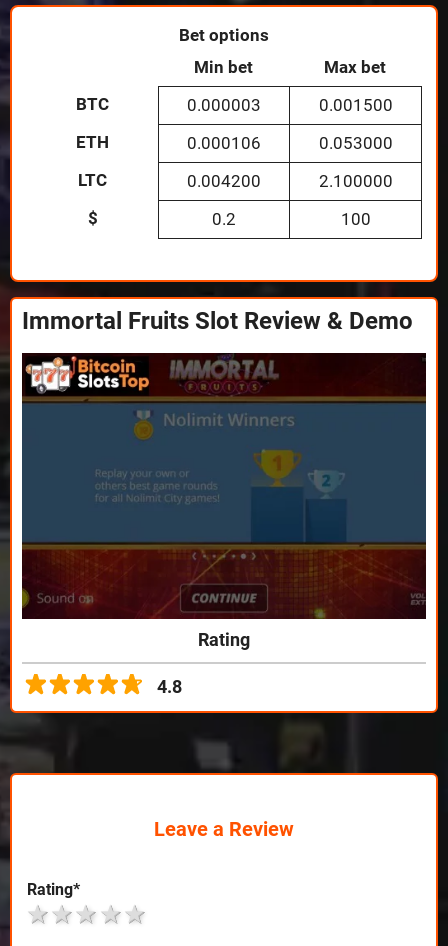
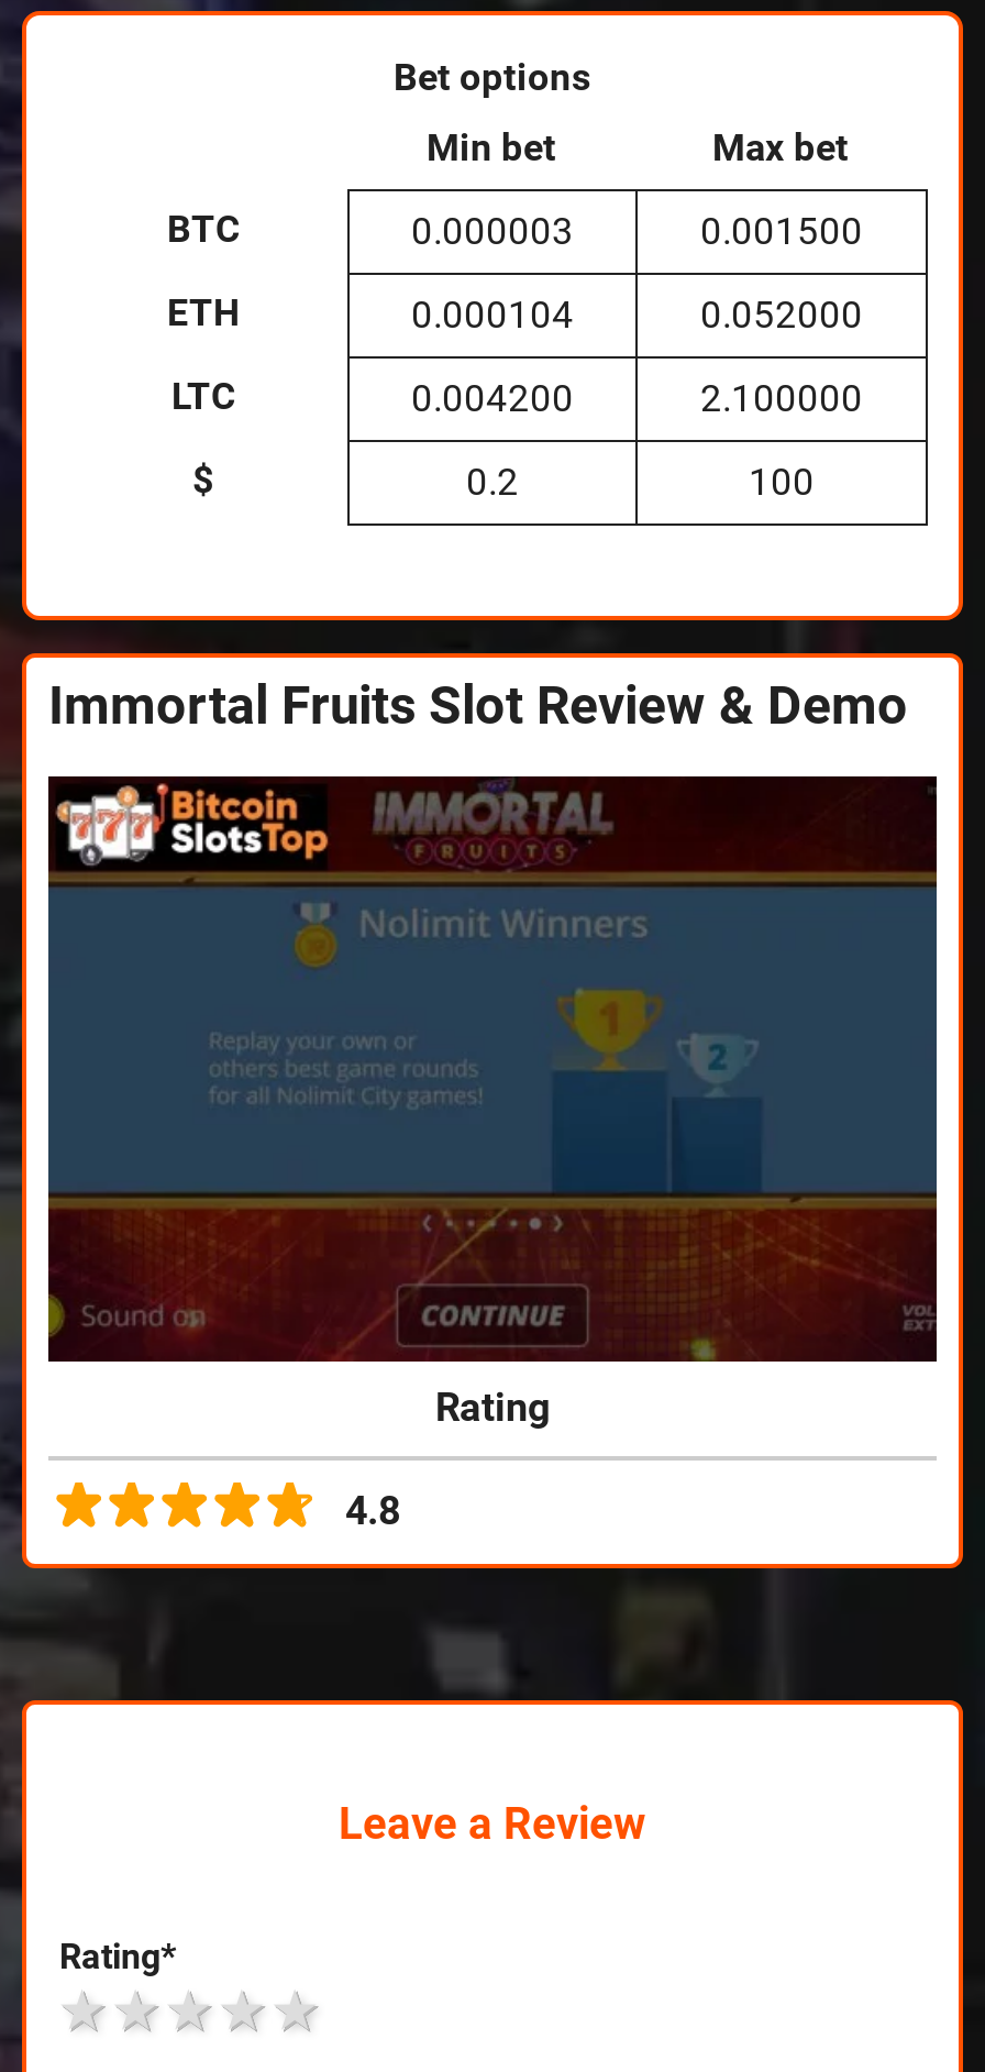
- 0.000106
+ 0.000104

- 0.053000
+ 0.052000
